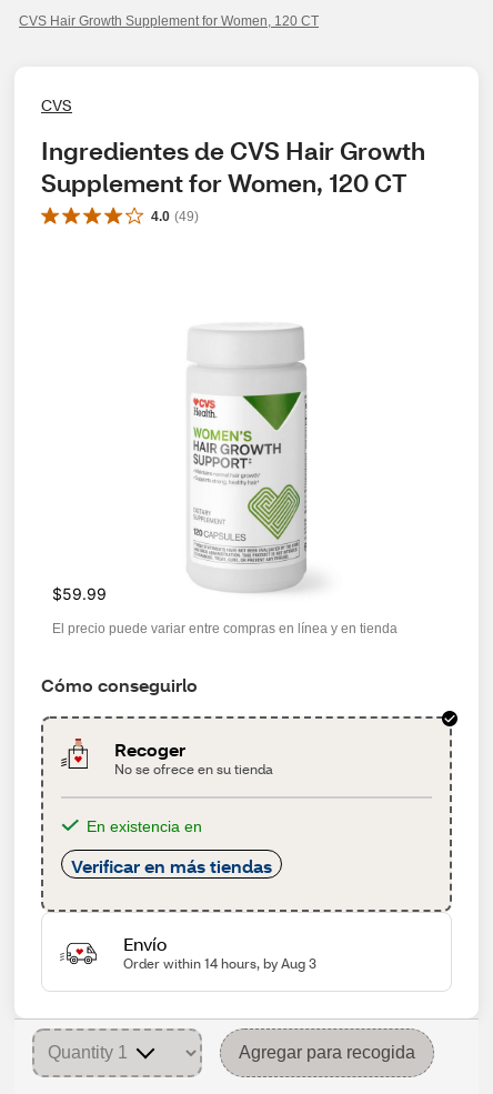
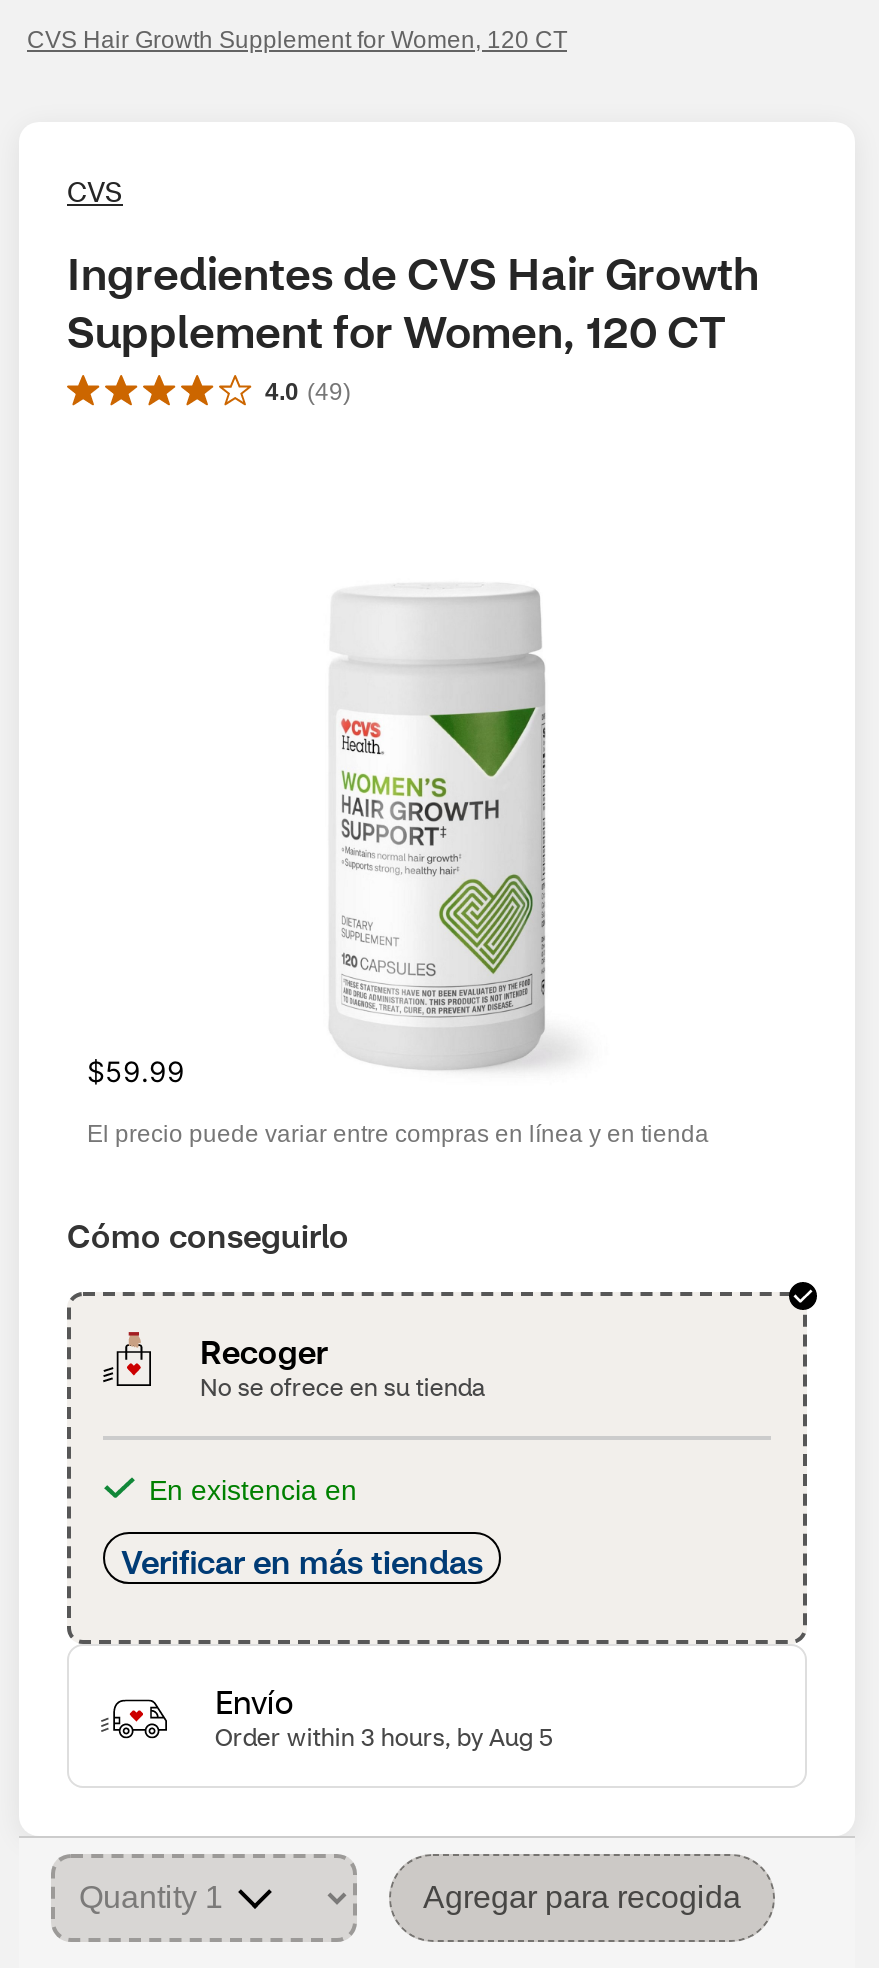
- Order within 14 hours, by Aug 3
+ Order within 3 hours, by Aug 5
